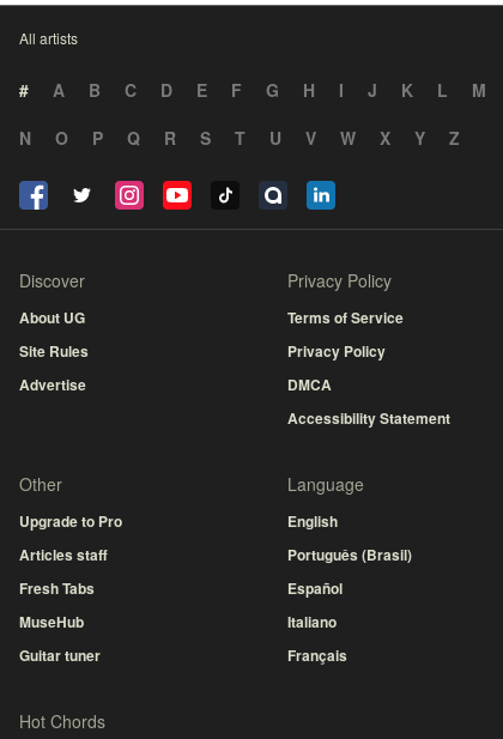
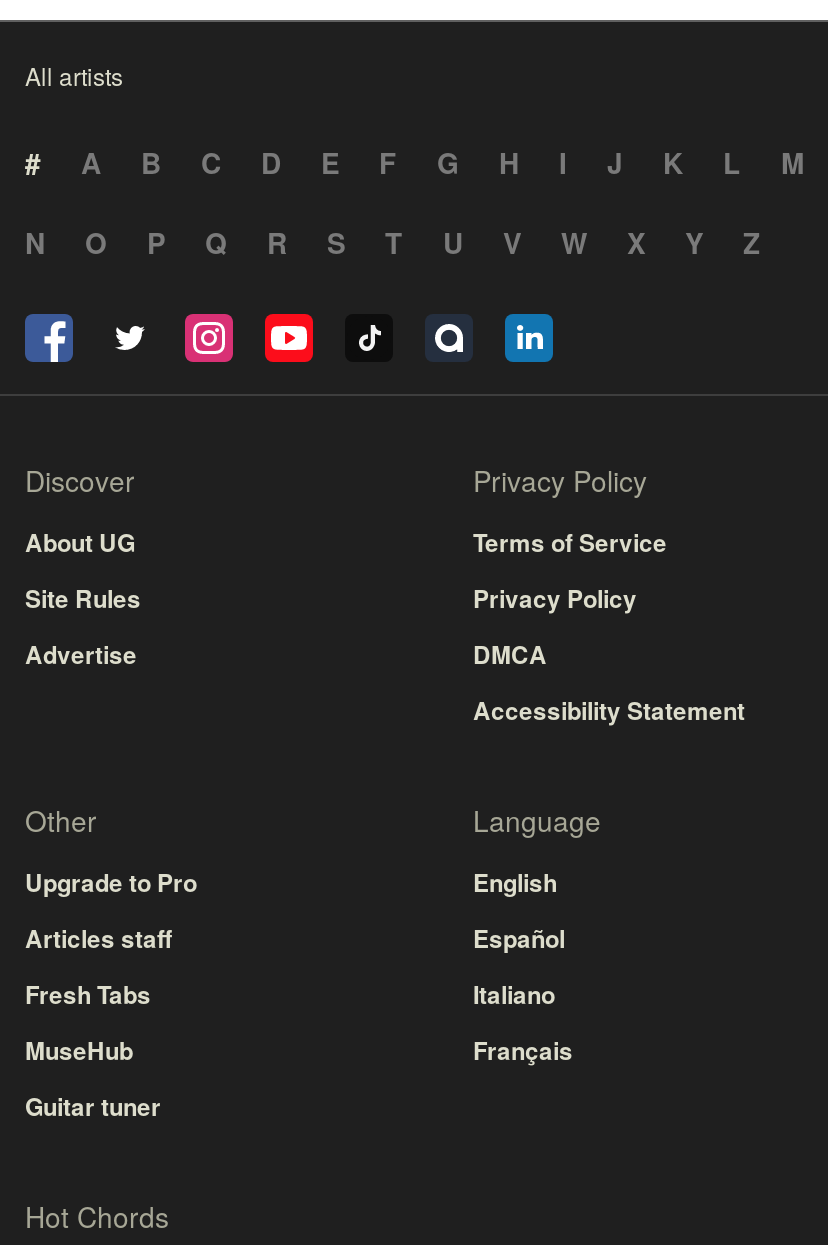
- Português (Brasil)

moved up: Español | Italiano | Français
